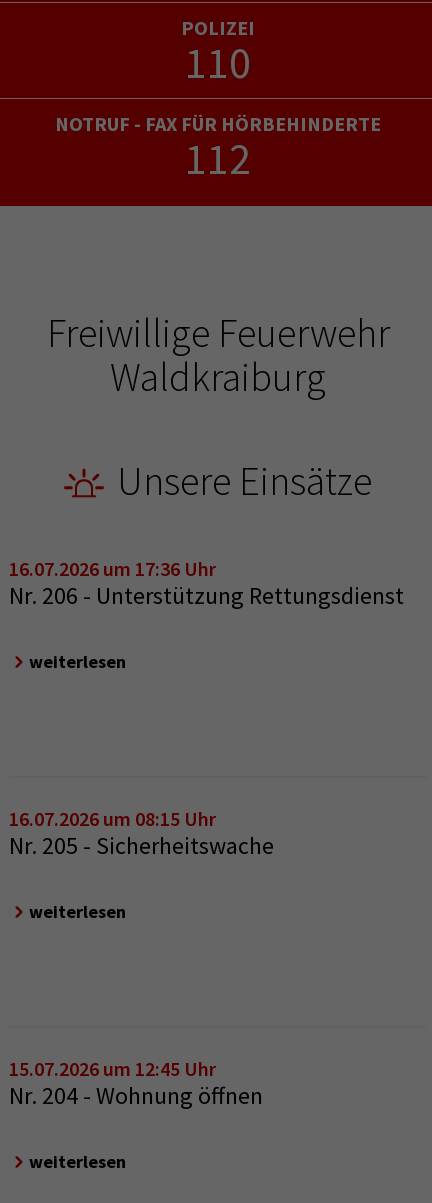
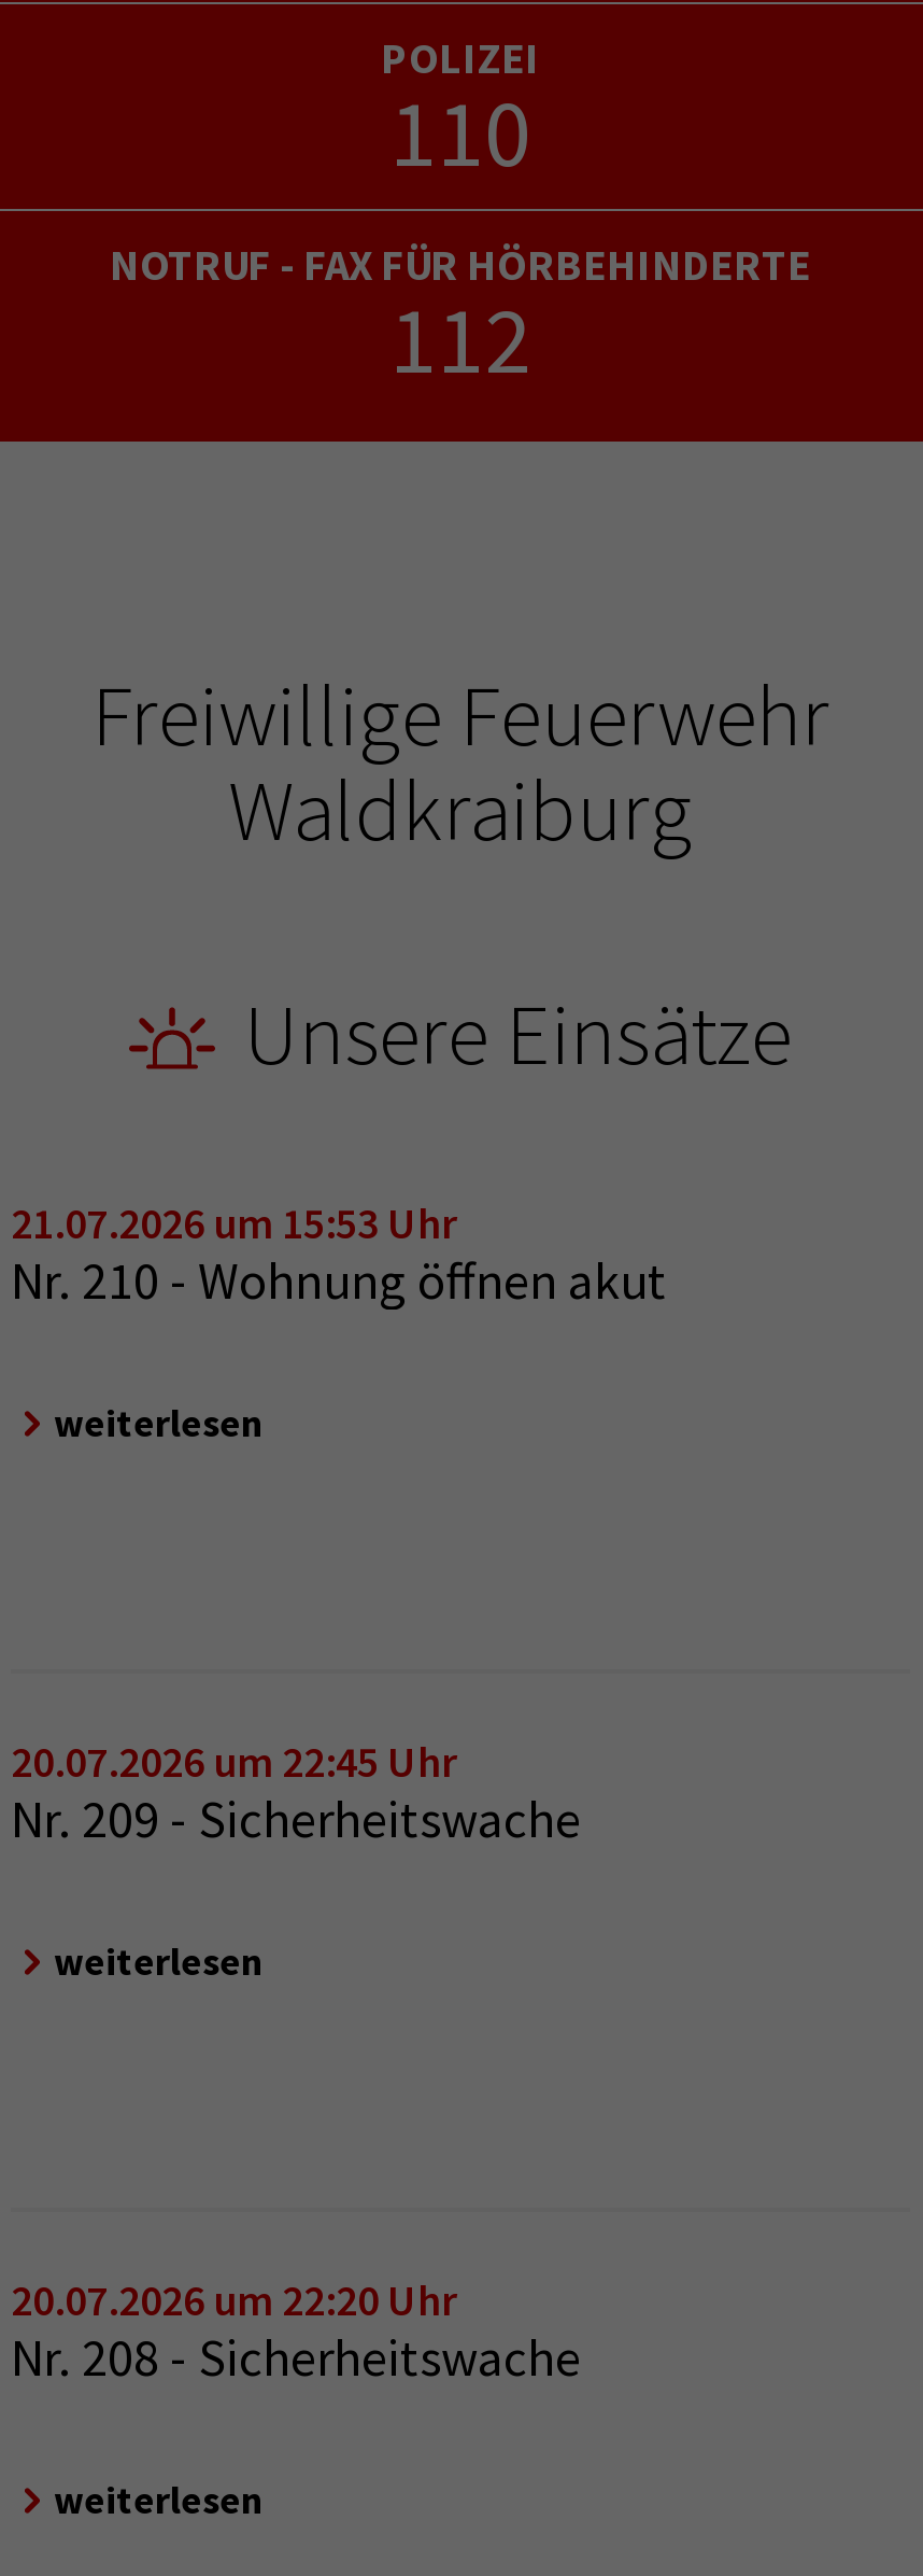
- 16.07.2026 um 17:36 Uhr
- Nr. 206 - Unterstützung Rettungsdienst
+ 21.07.2026 um 15:53 Uhr
+ Nr. 210 - Wohnung öffnen akut

- 16.07.2026 um 08:15 Uhr
+ 20.07.2026 um 22:45 Uhr

- Nr. 205 - Sicherheitswache
+ Nr. 209 - Sicherheitswache

- 15.07.2026 um 12:45 Uhr
- Nr. 204 - Wohnung öffnen
+ 20.07.2026 um 22:20 Uhr
+ Nr. 208 - Sicherheitswache
